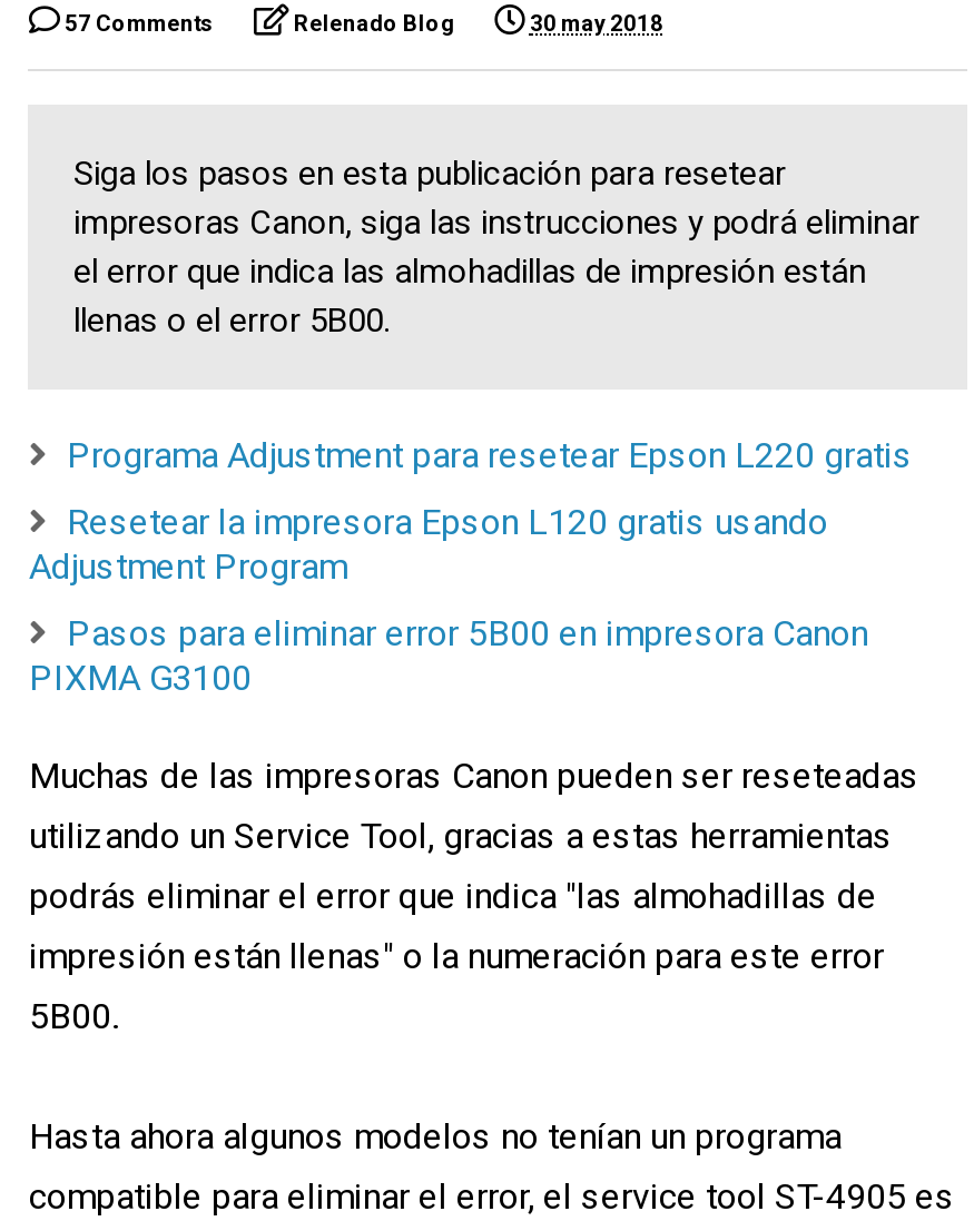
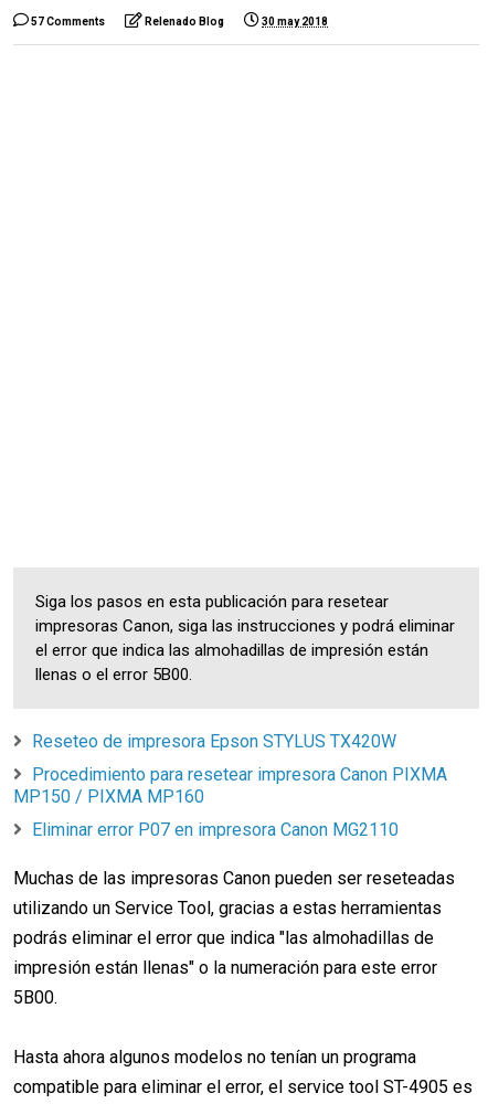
moved down: Siga los pasos en esta publicación para resetear | impresoras Canon, siga las instrucciones y podrá eliminar | el error que indica las almohadillas de impresión están | llenas o el error 5B00.

- Programa Adjustment para resetear Epson L220 gratis
+ Reseteo de impresora Epson STYLUS TX420W

- Resetear la impresora Epson L120 gratis usando
- Adjustment Program
+ Procedimiento para resetear impresora Canon PIXMA
+ MP150 / PIXMA MP160

- Pasos para eliminar error 5B00 en impresora Canon
- PIXMA G3100
+ Eliminar error P07 en impresora Canon MG2110
